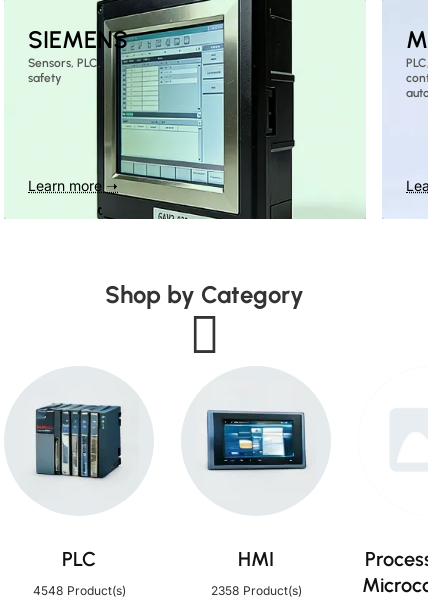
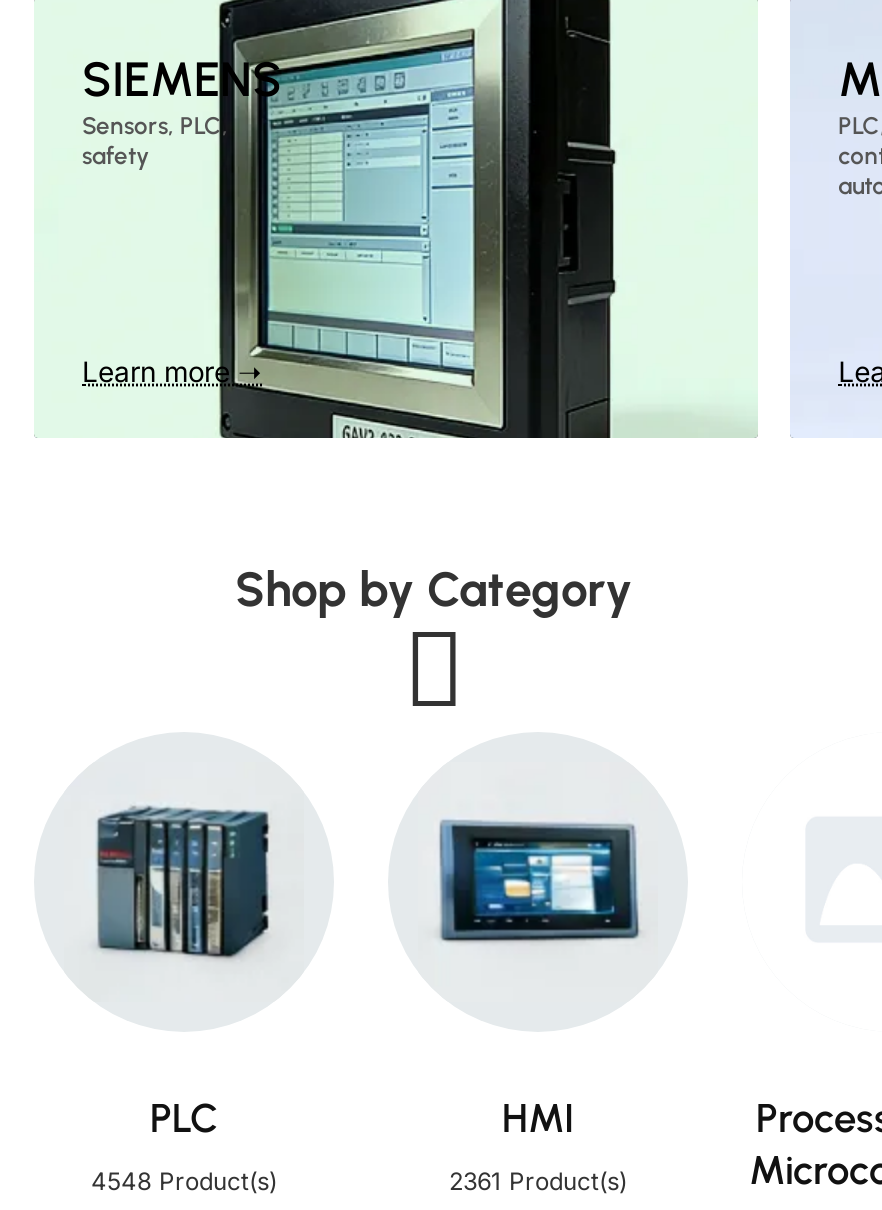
- 2358 Product(s)
+ 2361 Product(s)
